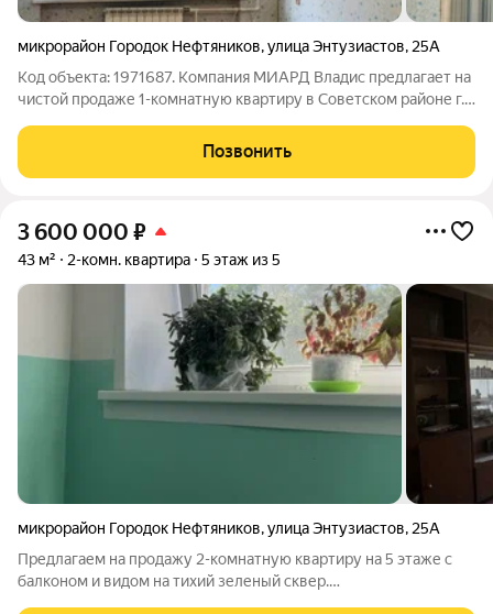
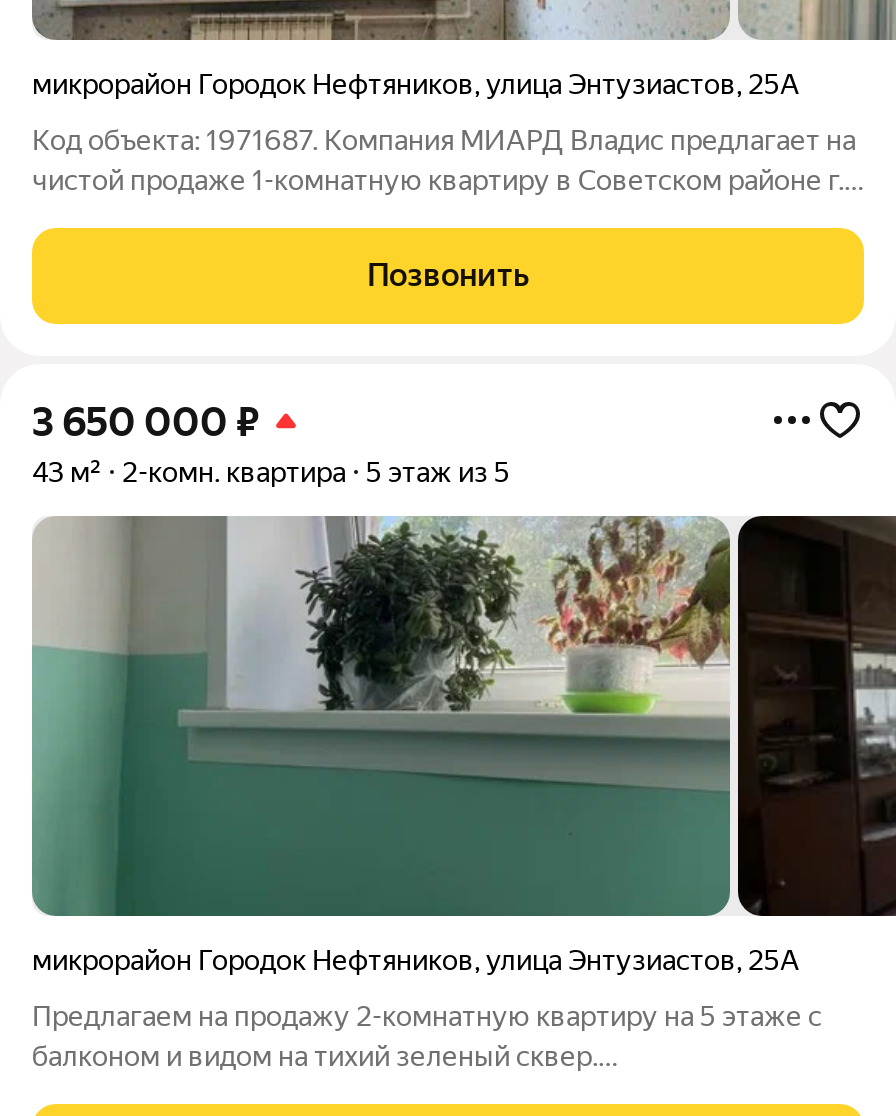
- 3 600 000 ₽
+ 3 650 000 ₽
